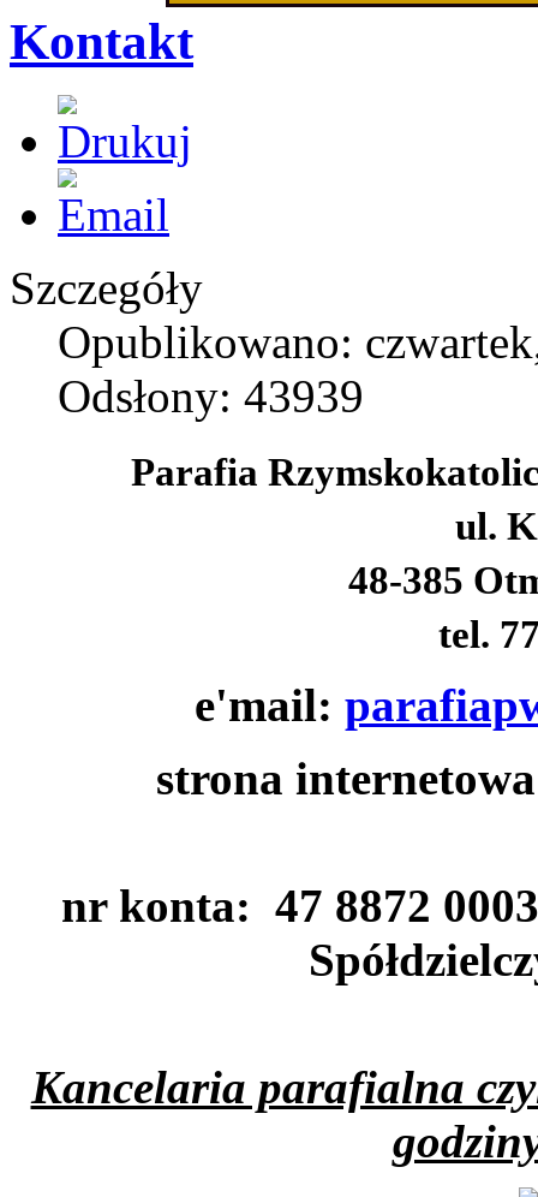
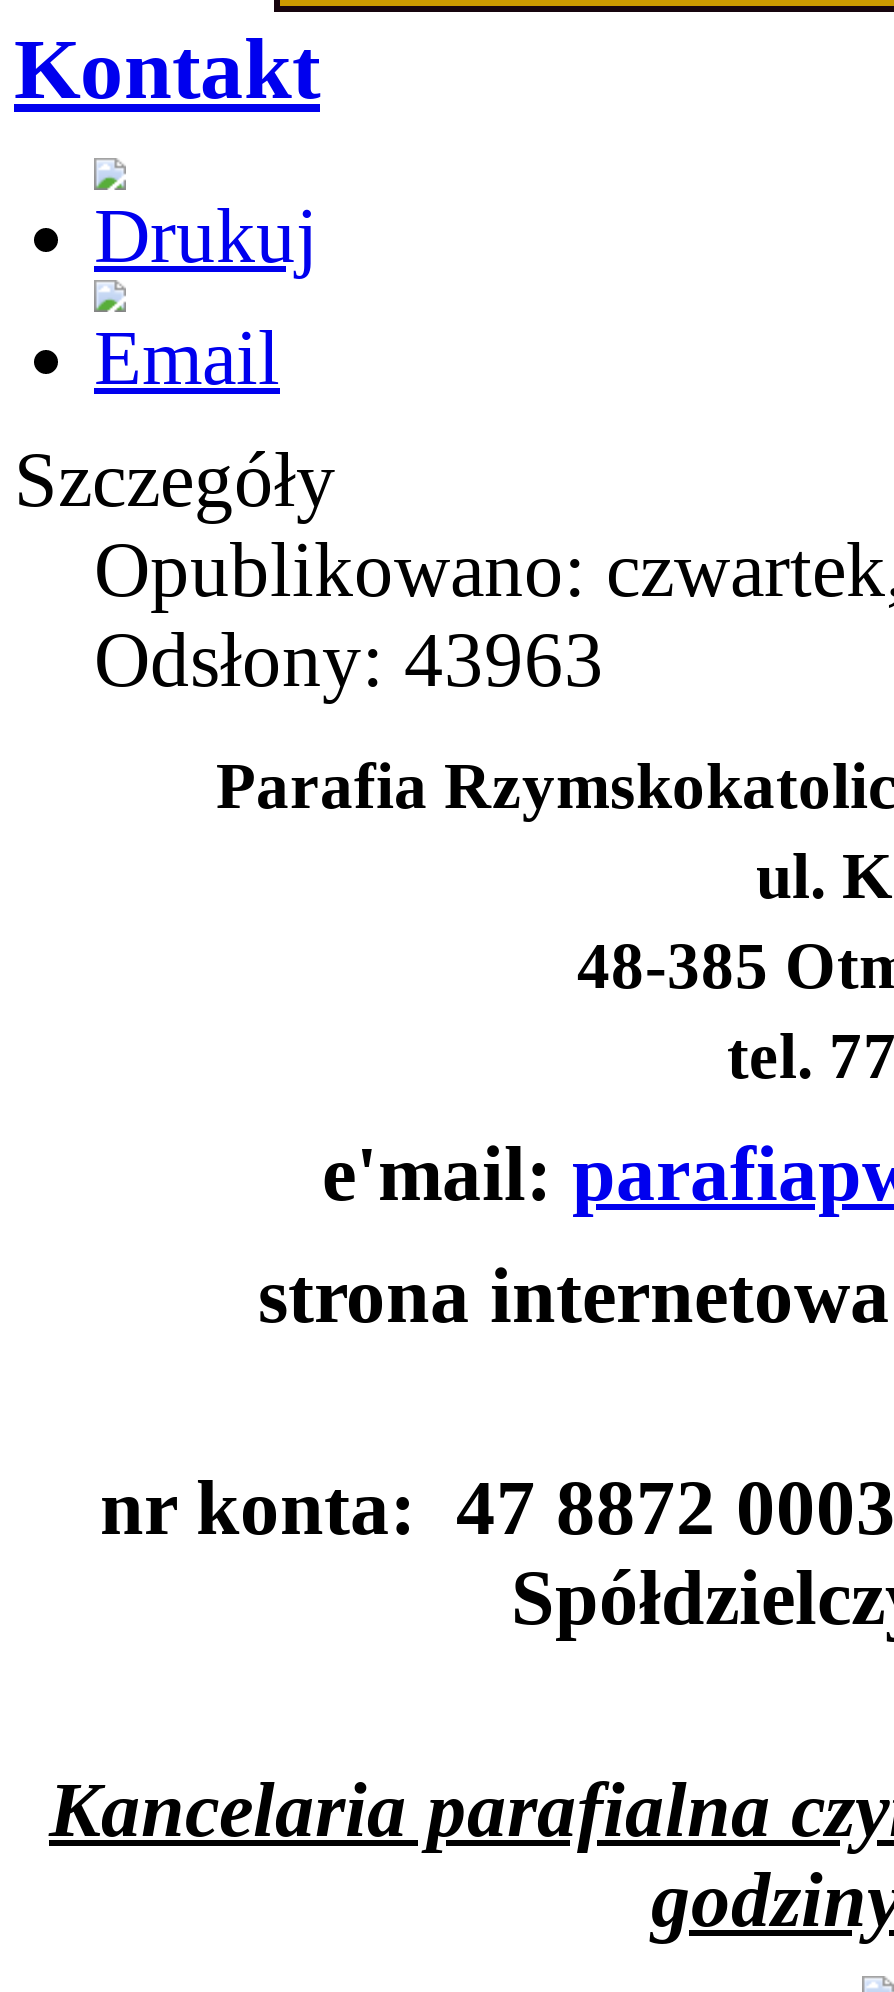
- Odsłony: 43939
+ Odsłony: 43963
